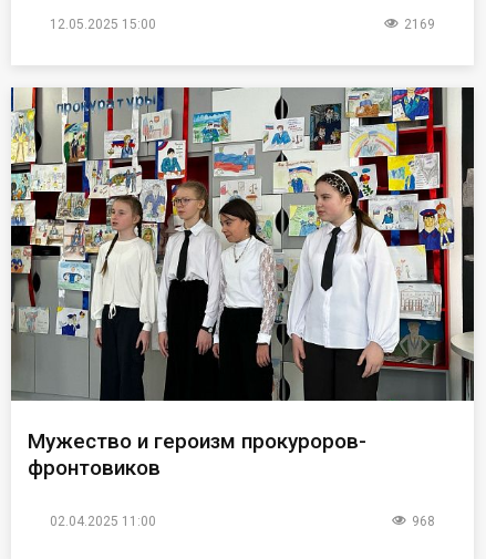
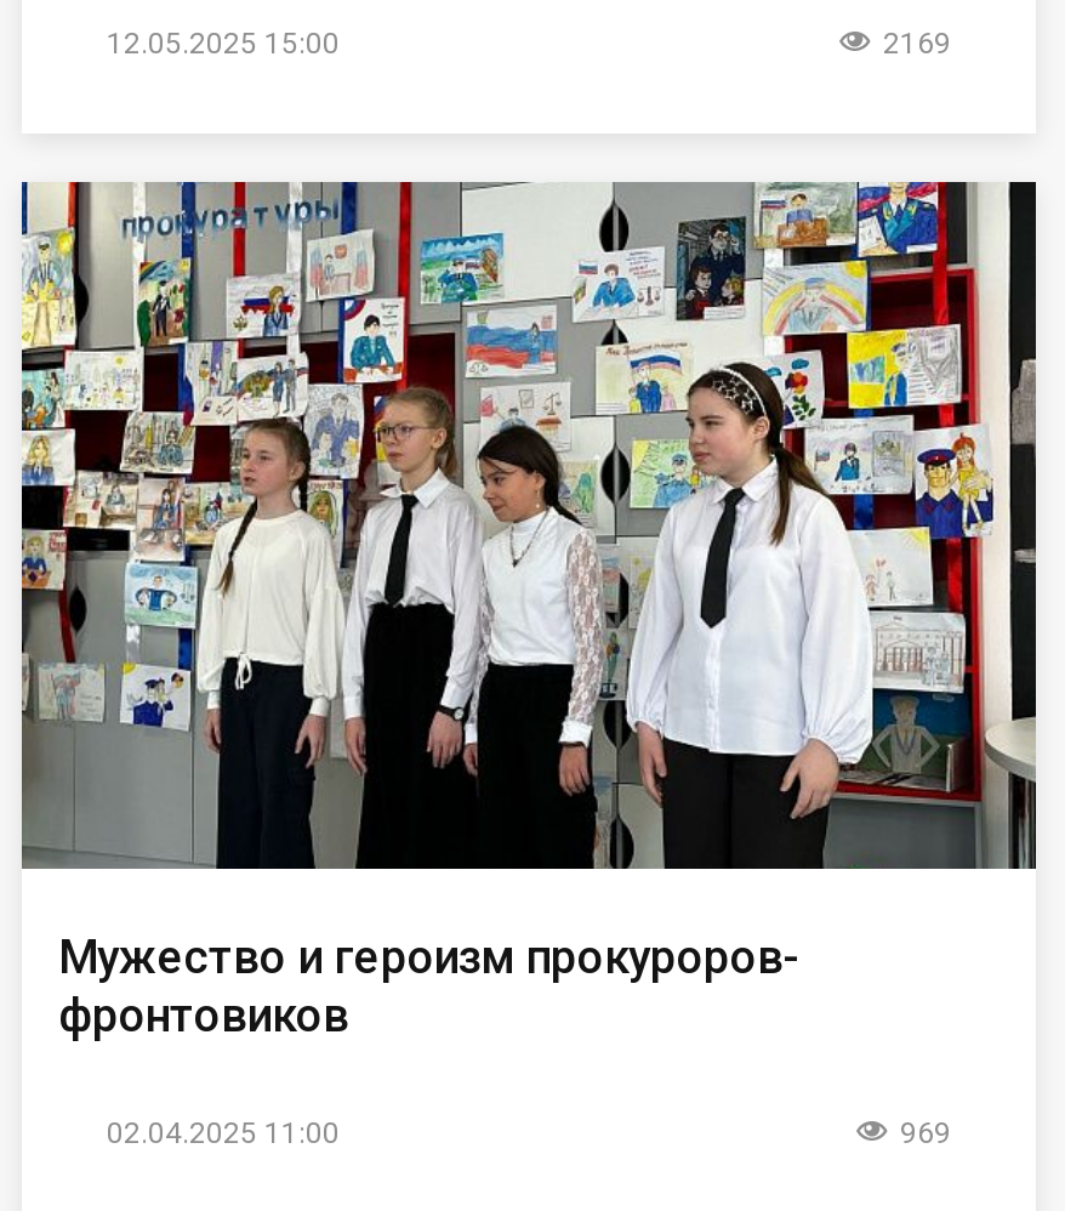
- 968
+ 969
